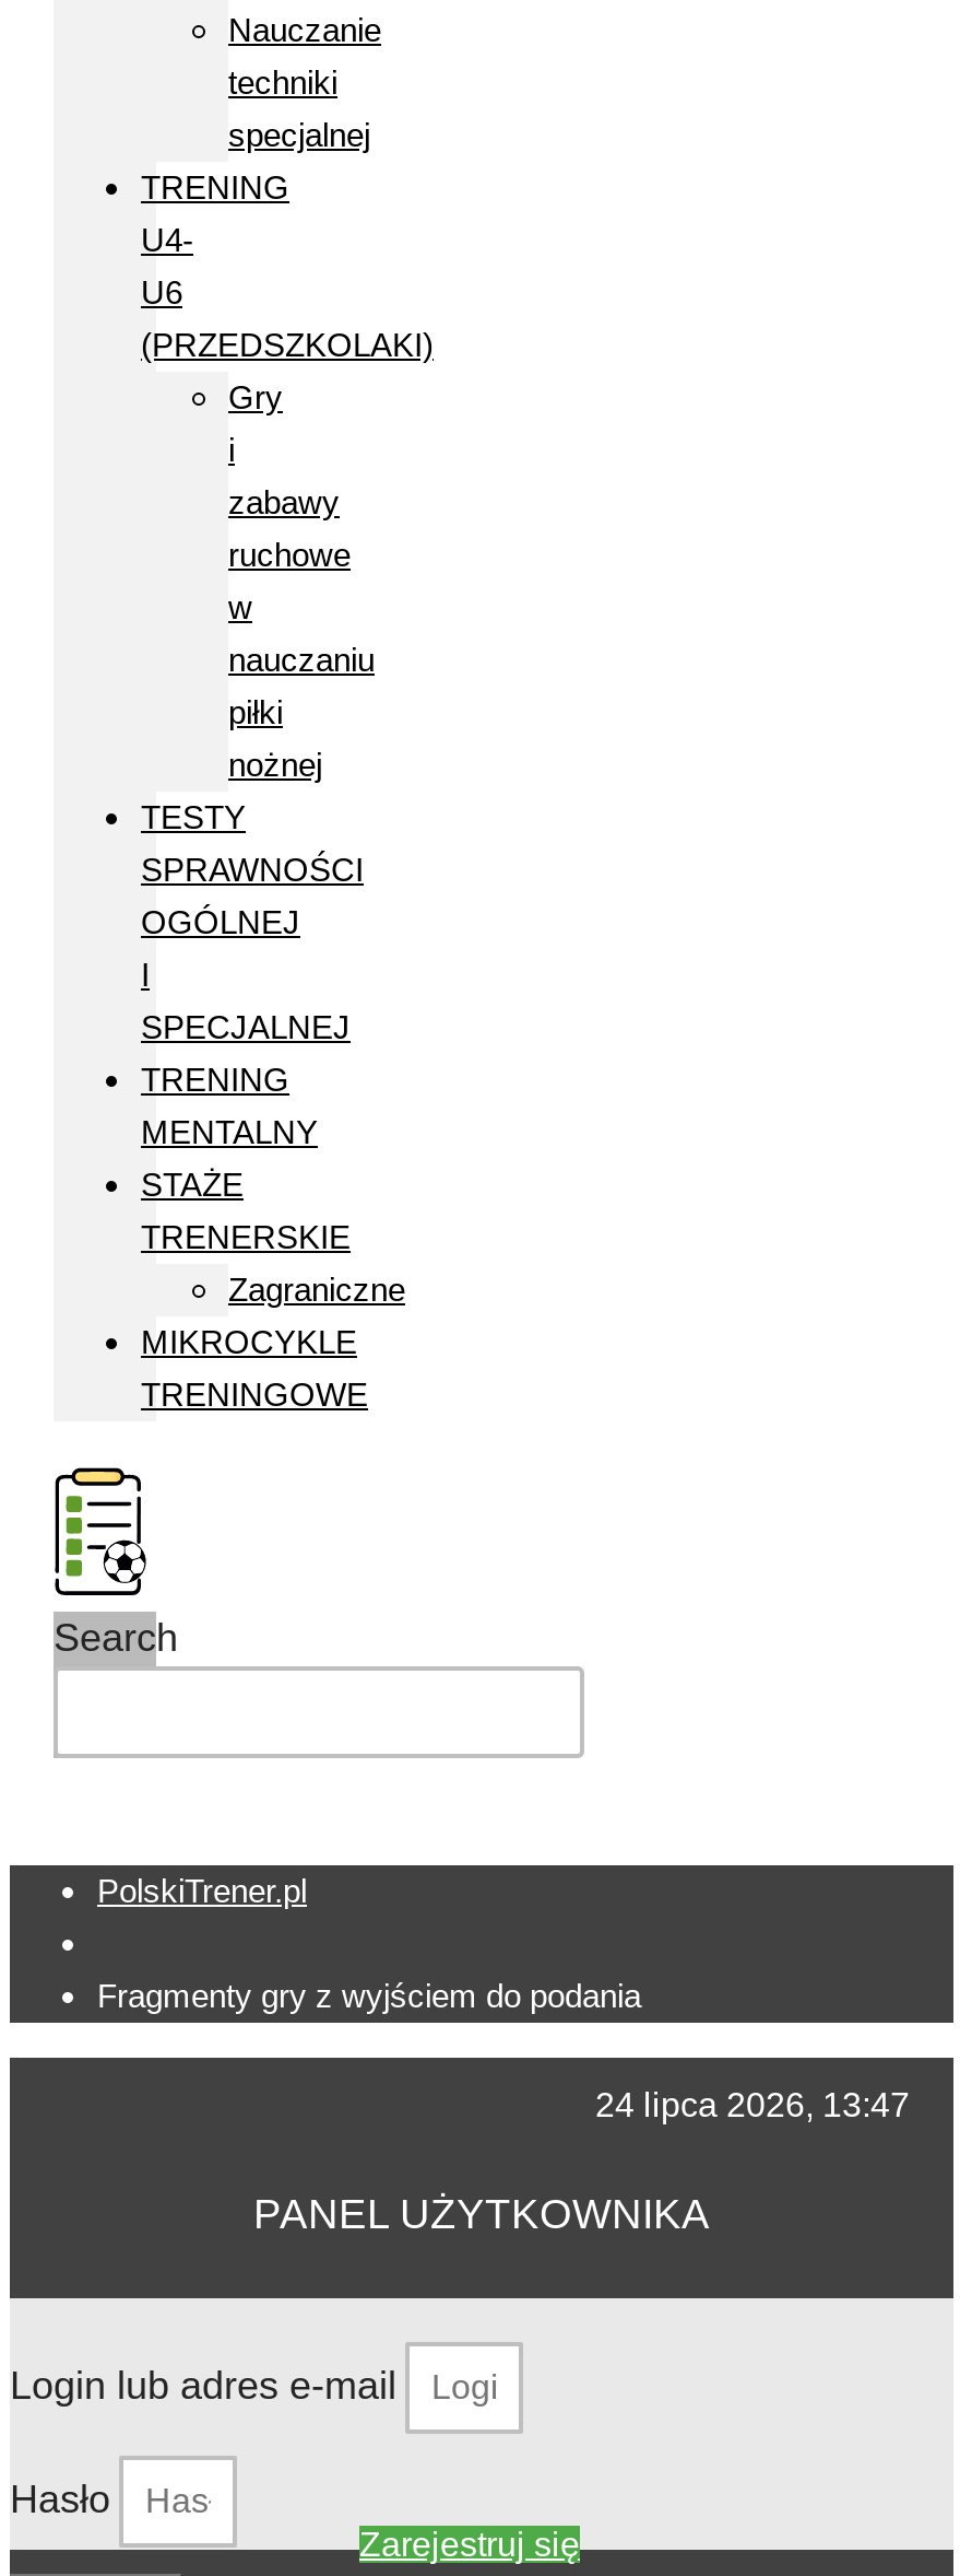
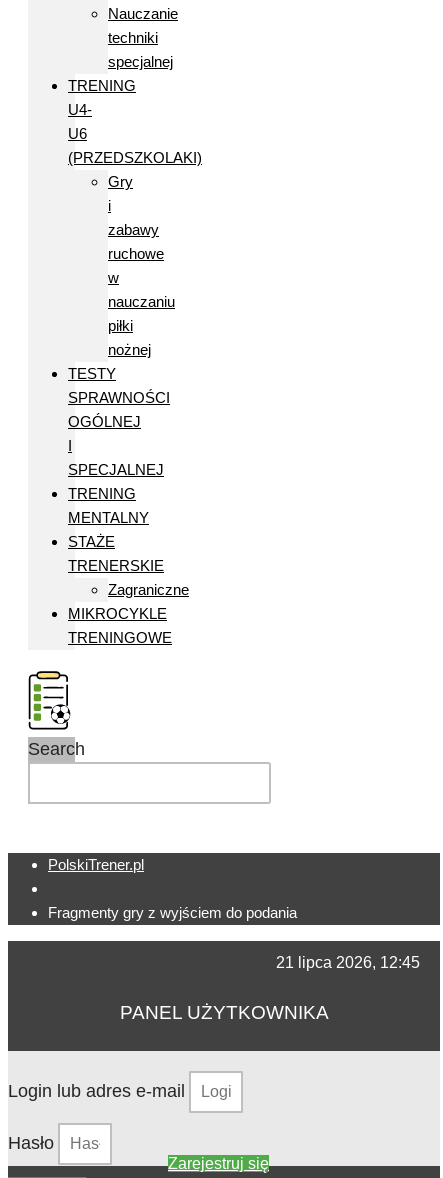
- 24 lipca 2026, 13:47
+ 21 lipca 2026, 12:45
